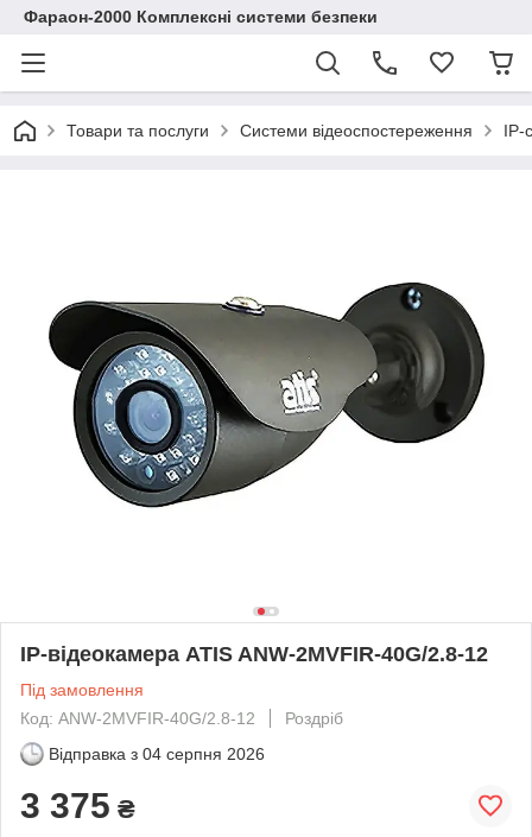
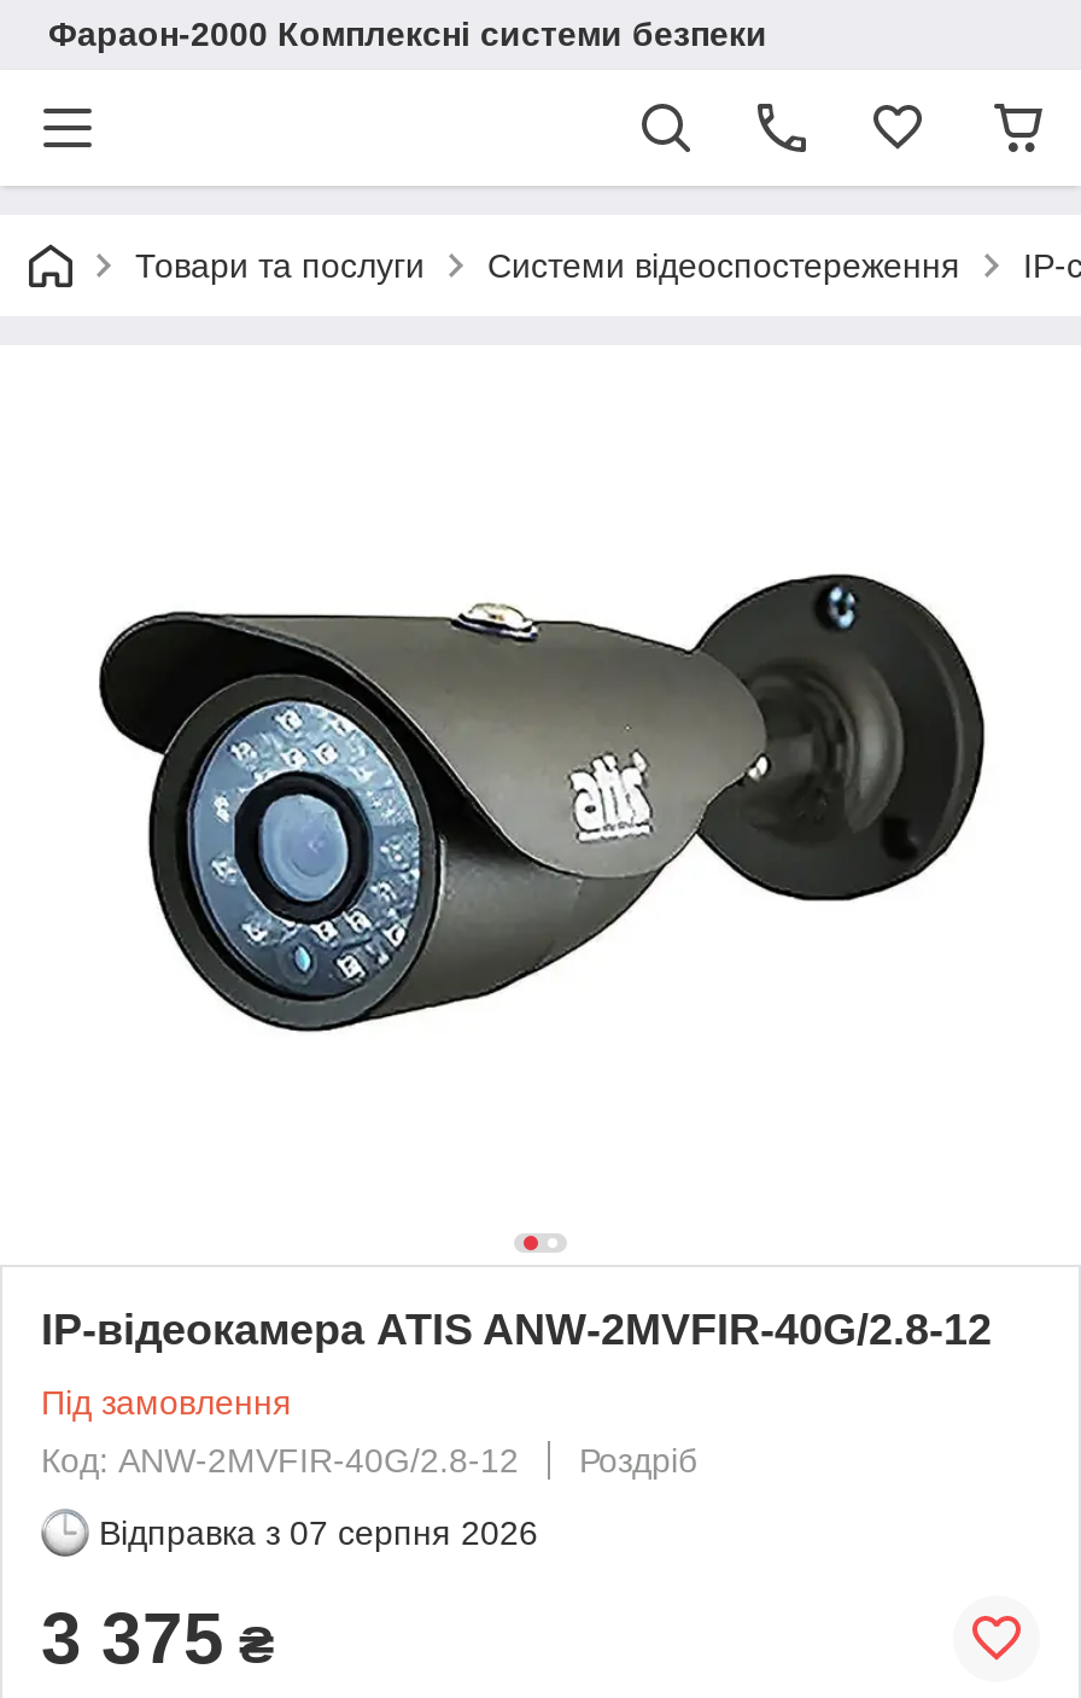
- Відправка з 04 серпня 2026
+ Відправка з 07 серпня 2026
